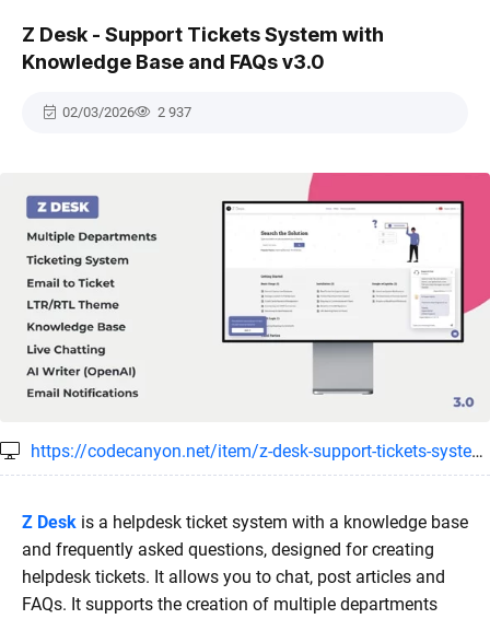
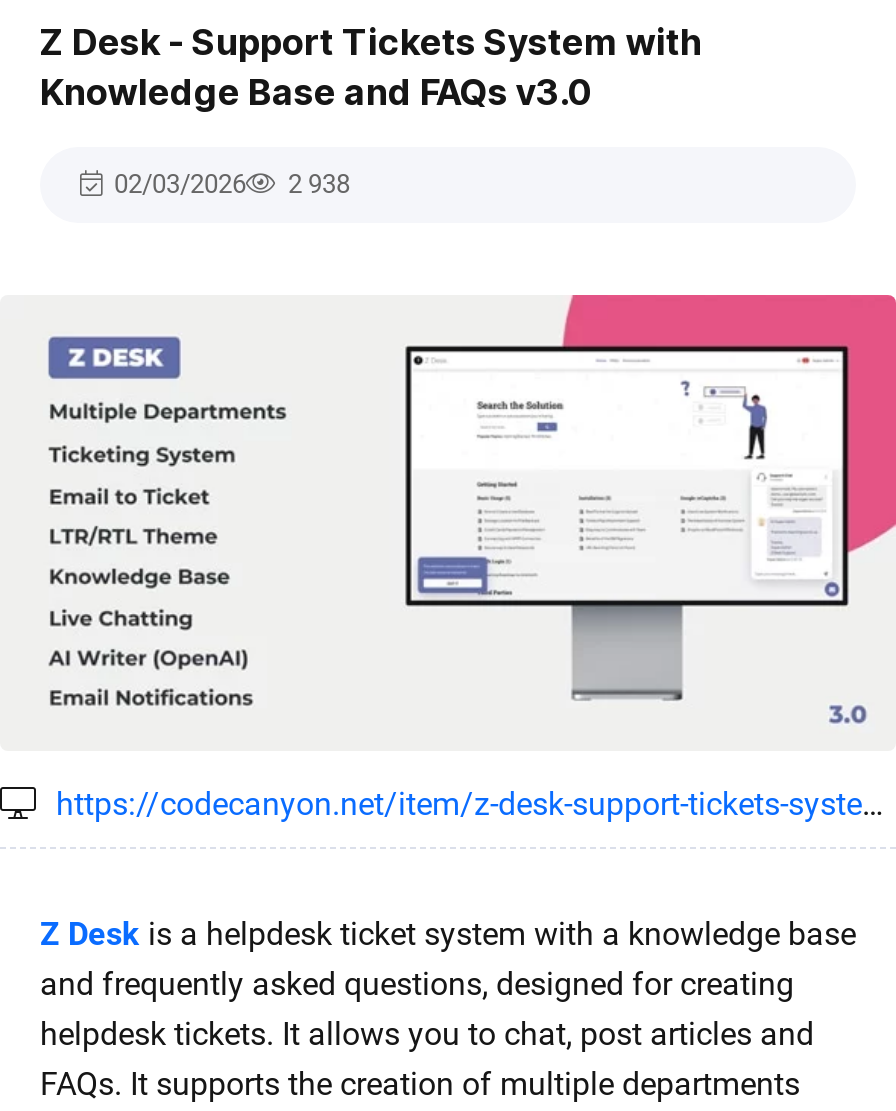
- 02/03/2026 2 937
+ 02/03/2026 2 938
